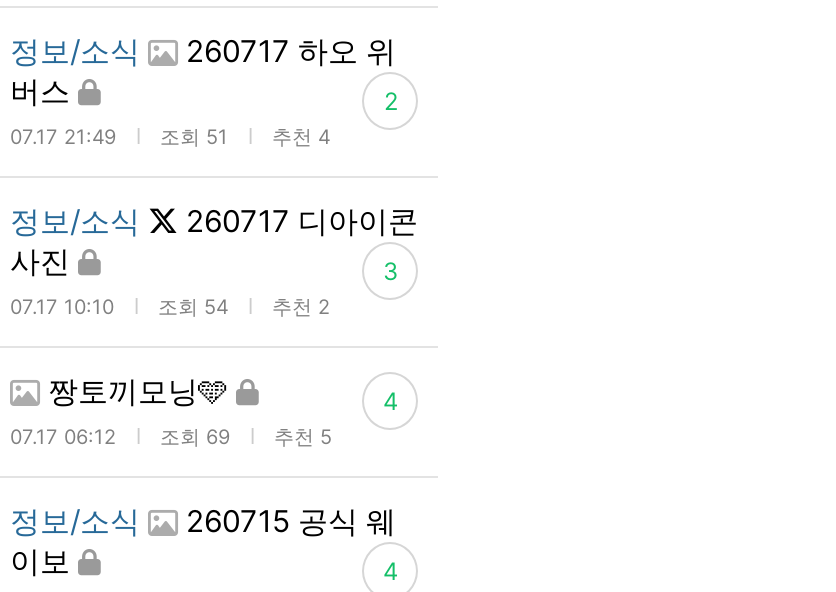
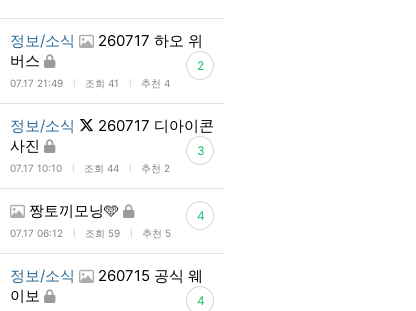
- 07.17 21:49 조회 51 추천 4
+ 07.17 21:49 조회 41 추천 4

- 07.17 10:10 조회 54 추천 2
+ 07.17 10:10 조회 44 추천 2

- 07.17 06:12 조회 69 추천 5
+ 07.17 06:12 조회 59 추천 5
